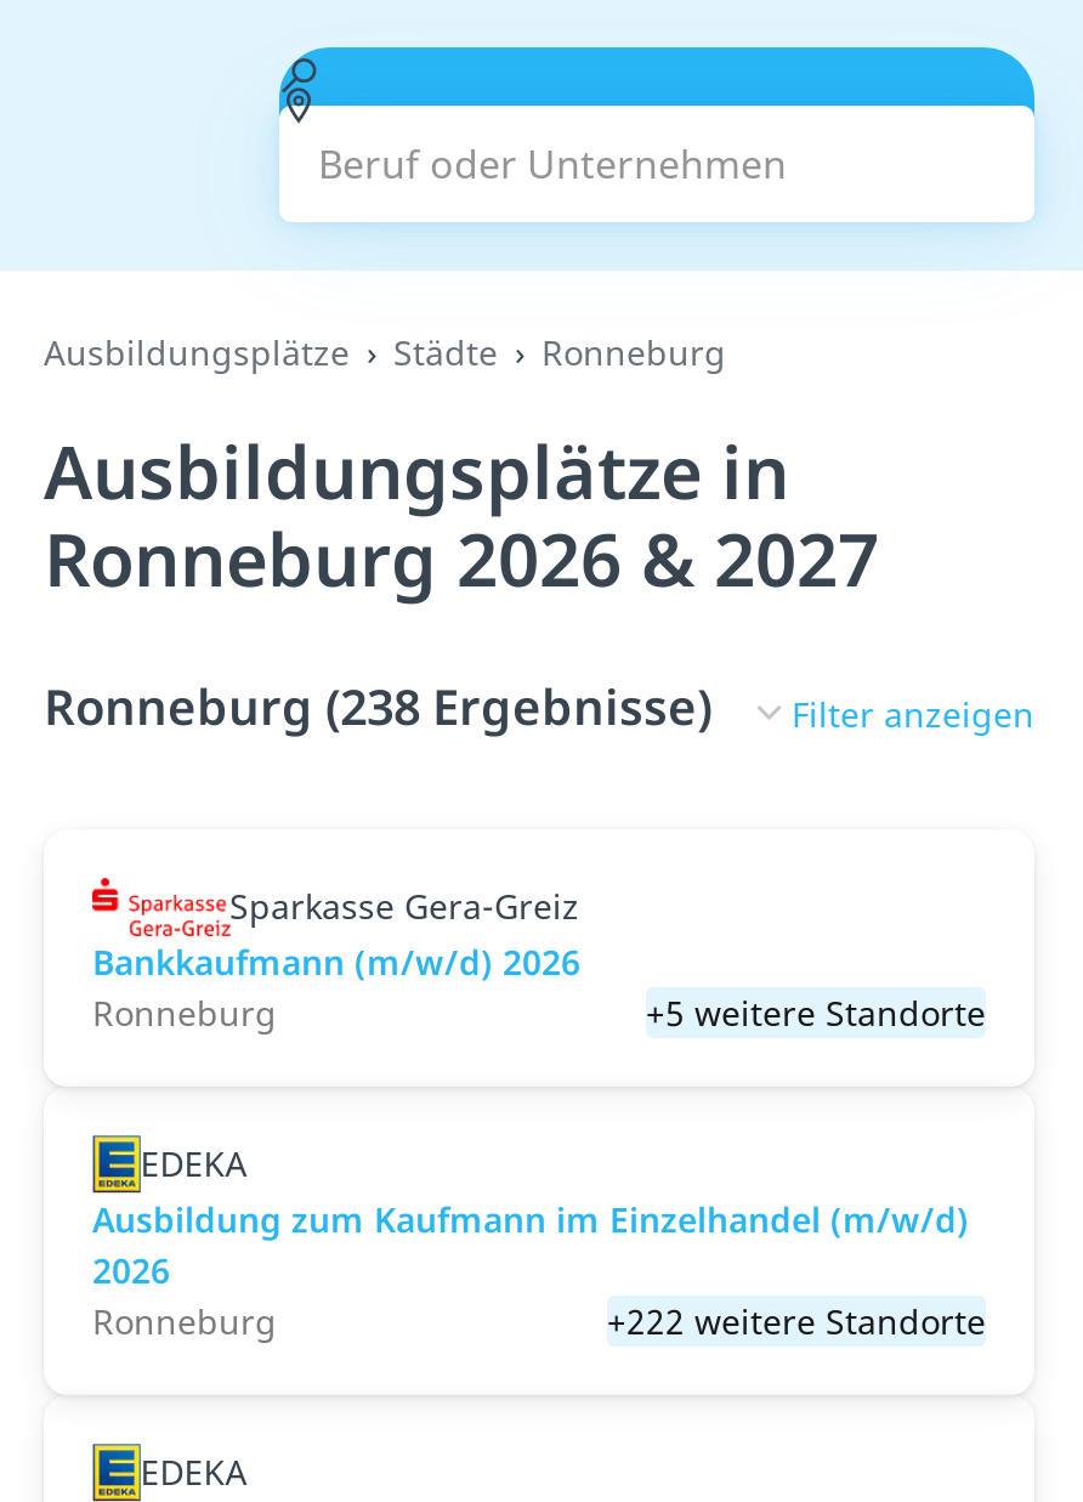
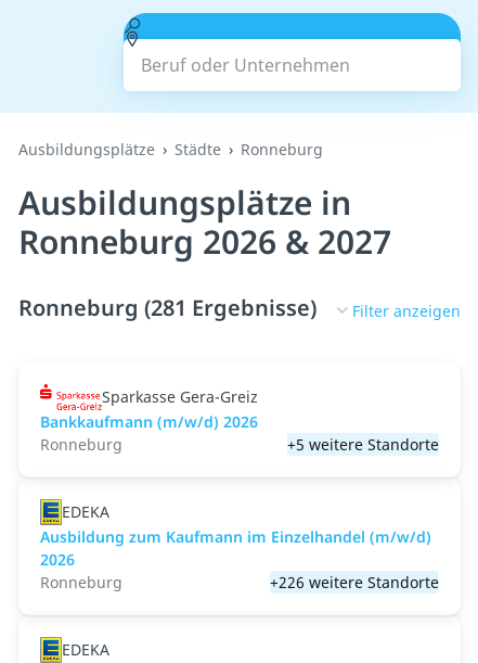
- Ronneburg (238 Ergebnisse)
+ Ronneburg (281 Ergebnisse)

- +222 weitere Standorte
+ +226 weitere Standorte
